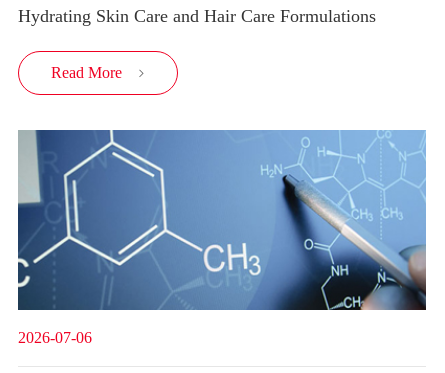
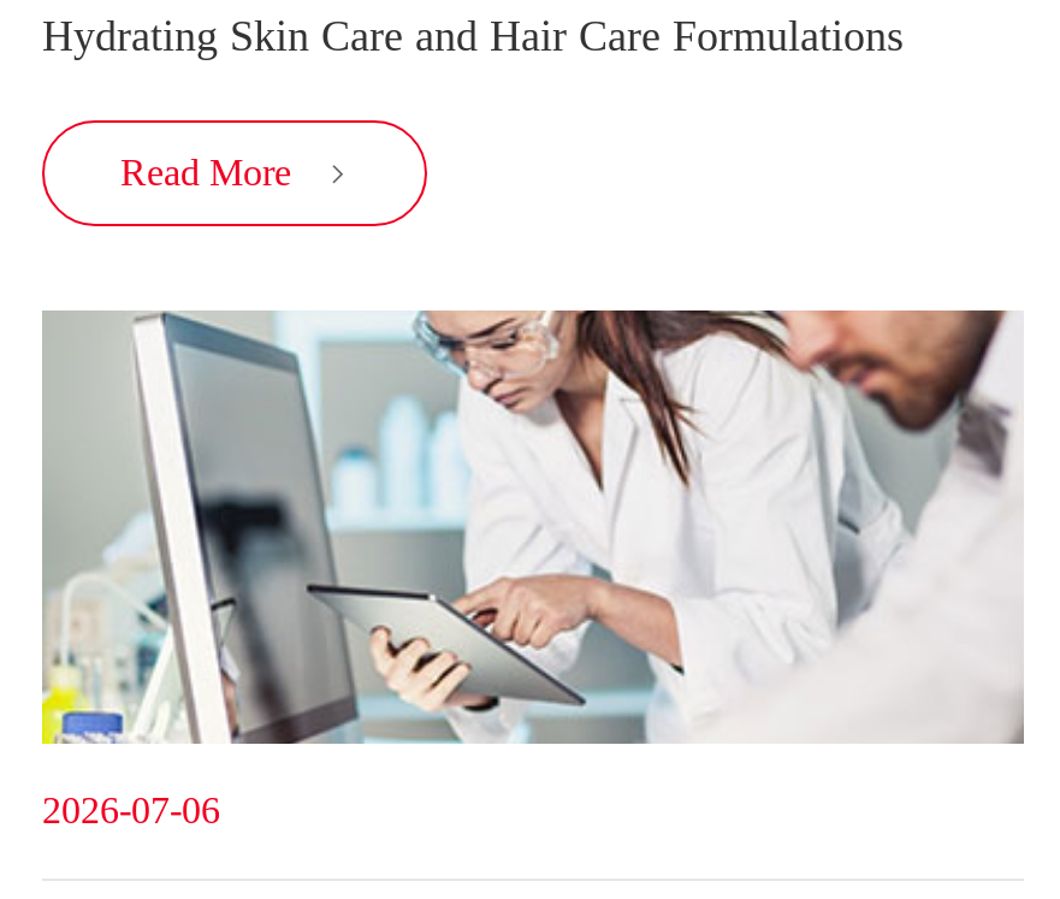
- [image]
+ [image]
